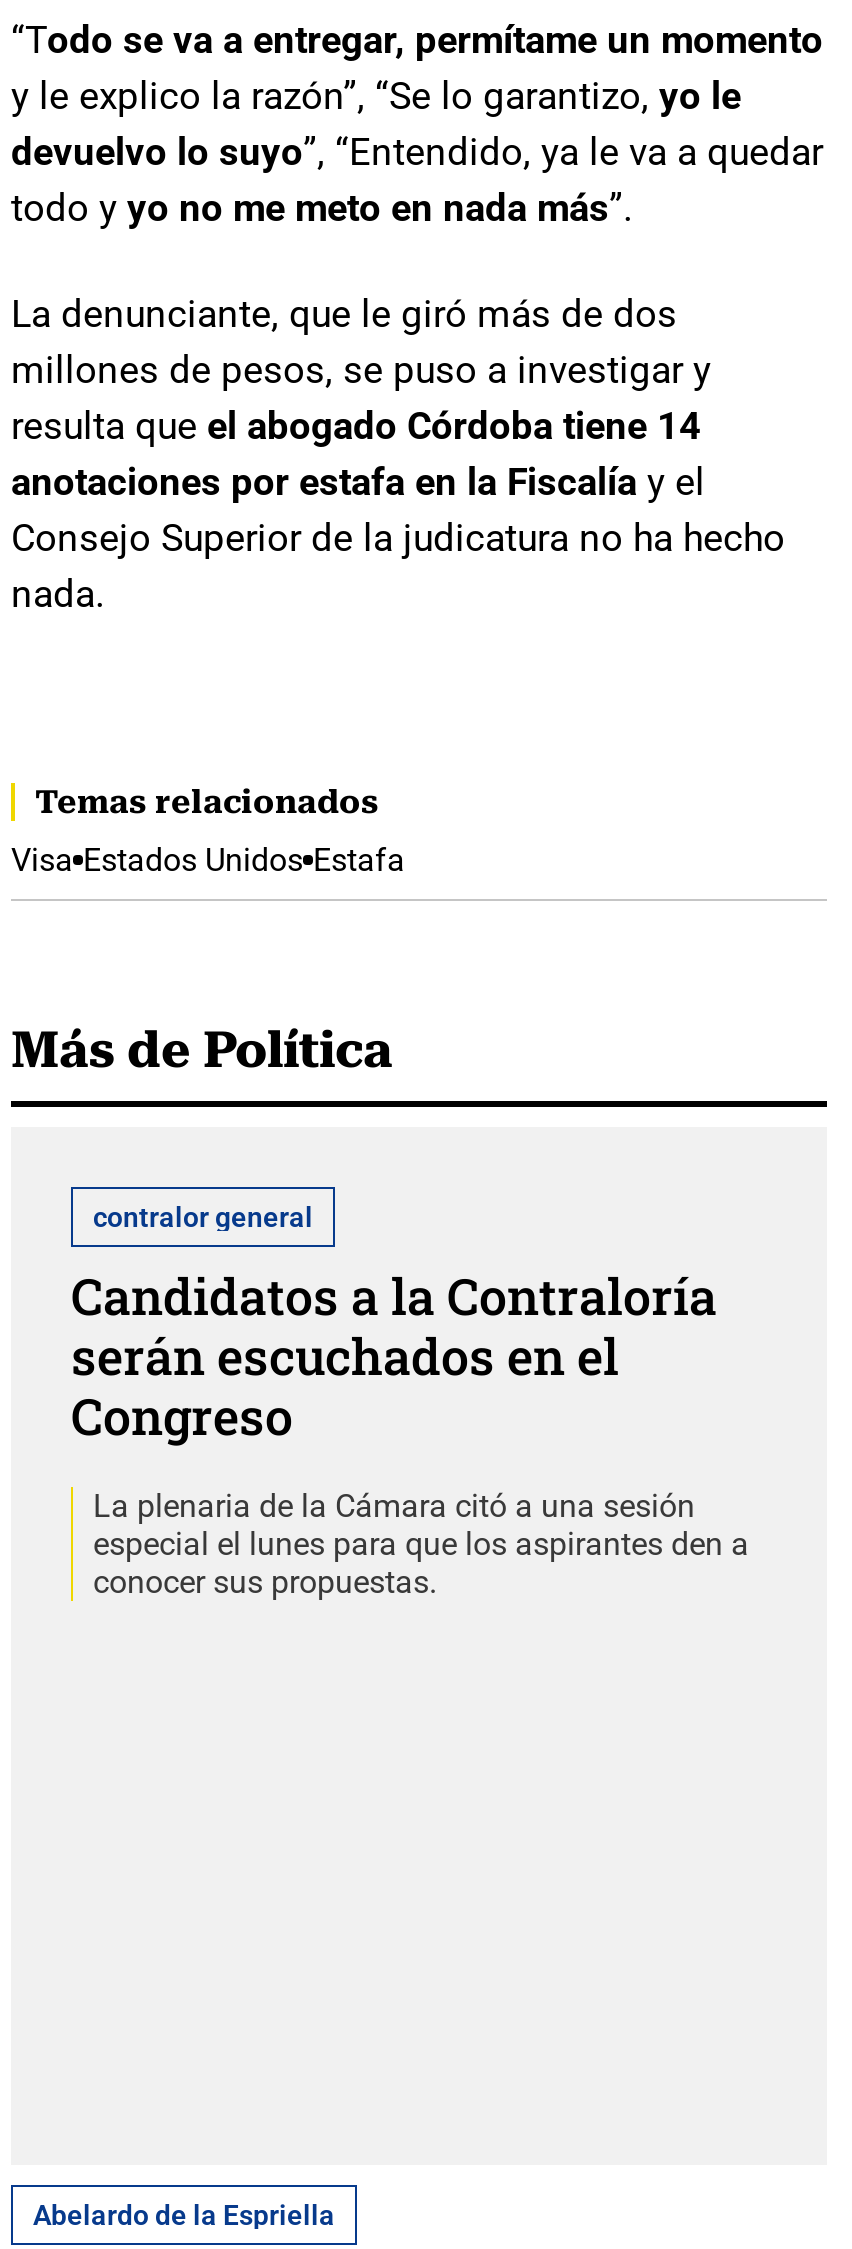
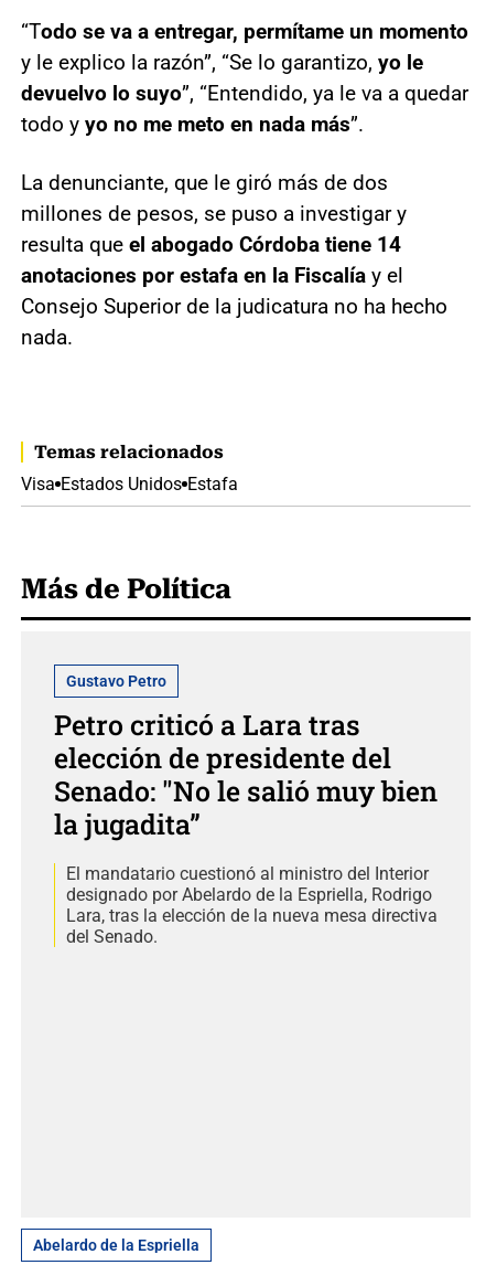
- contralor general
+ Gustavo Petro

- Candidatos a la Contraloría
- serán escuchados en el
- Congreso
+ Petro criticó a Lara tras
+ elección de presidente del
+ Senado: "No le salió muy bien
+ la jugadita”

- La plenaria de la Cámara citó a una sesión
- especial el lunes para que los aspirantes den a
- conocer sus propuestas.
+ El mandatario cuestionó al ministro del Interior
+ designado por Abelardo de la Espriella, Rodrigo
+ Lara, tras la elección de la nueva mesa directiva
+ del Senado.
